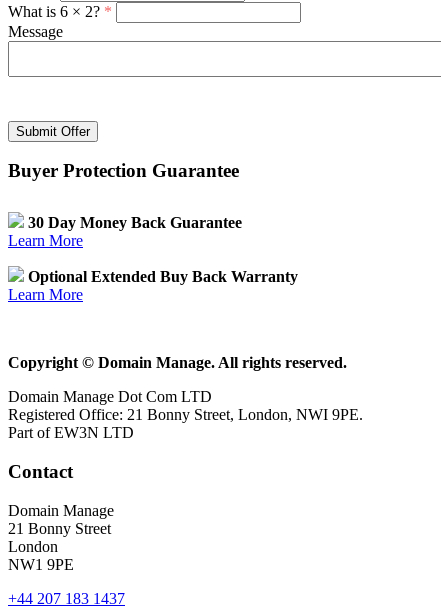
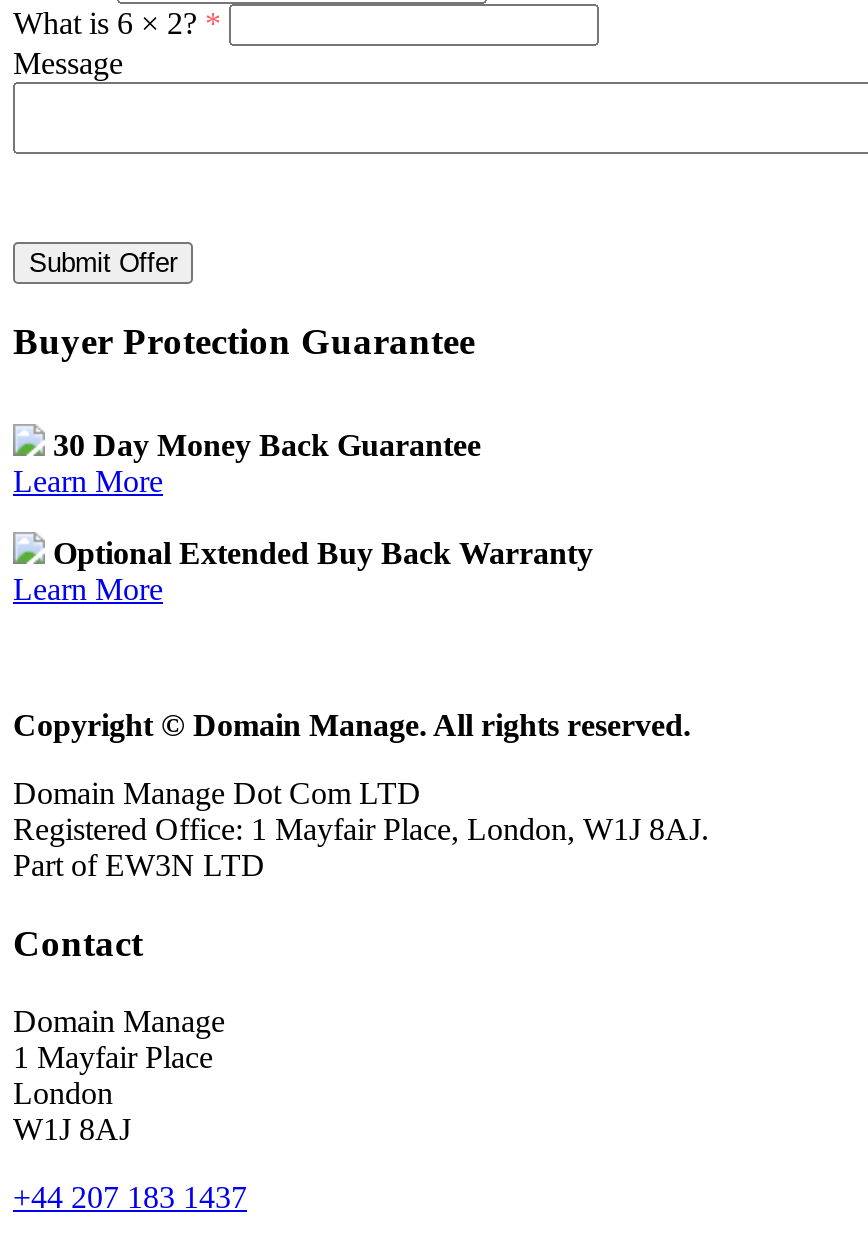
- Registered Office: 21 Bonny Street, London, NWI 9PE.
+ Registered Office: 1 Mayfair Place, London, W1J 8AJ.

- 21 Bonny Street
+ 1 Mayfair Place

- NW1 9PE
+ W1J 8AJ
